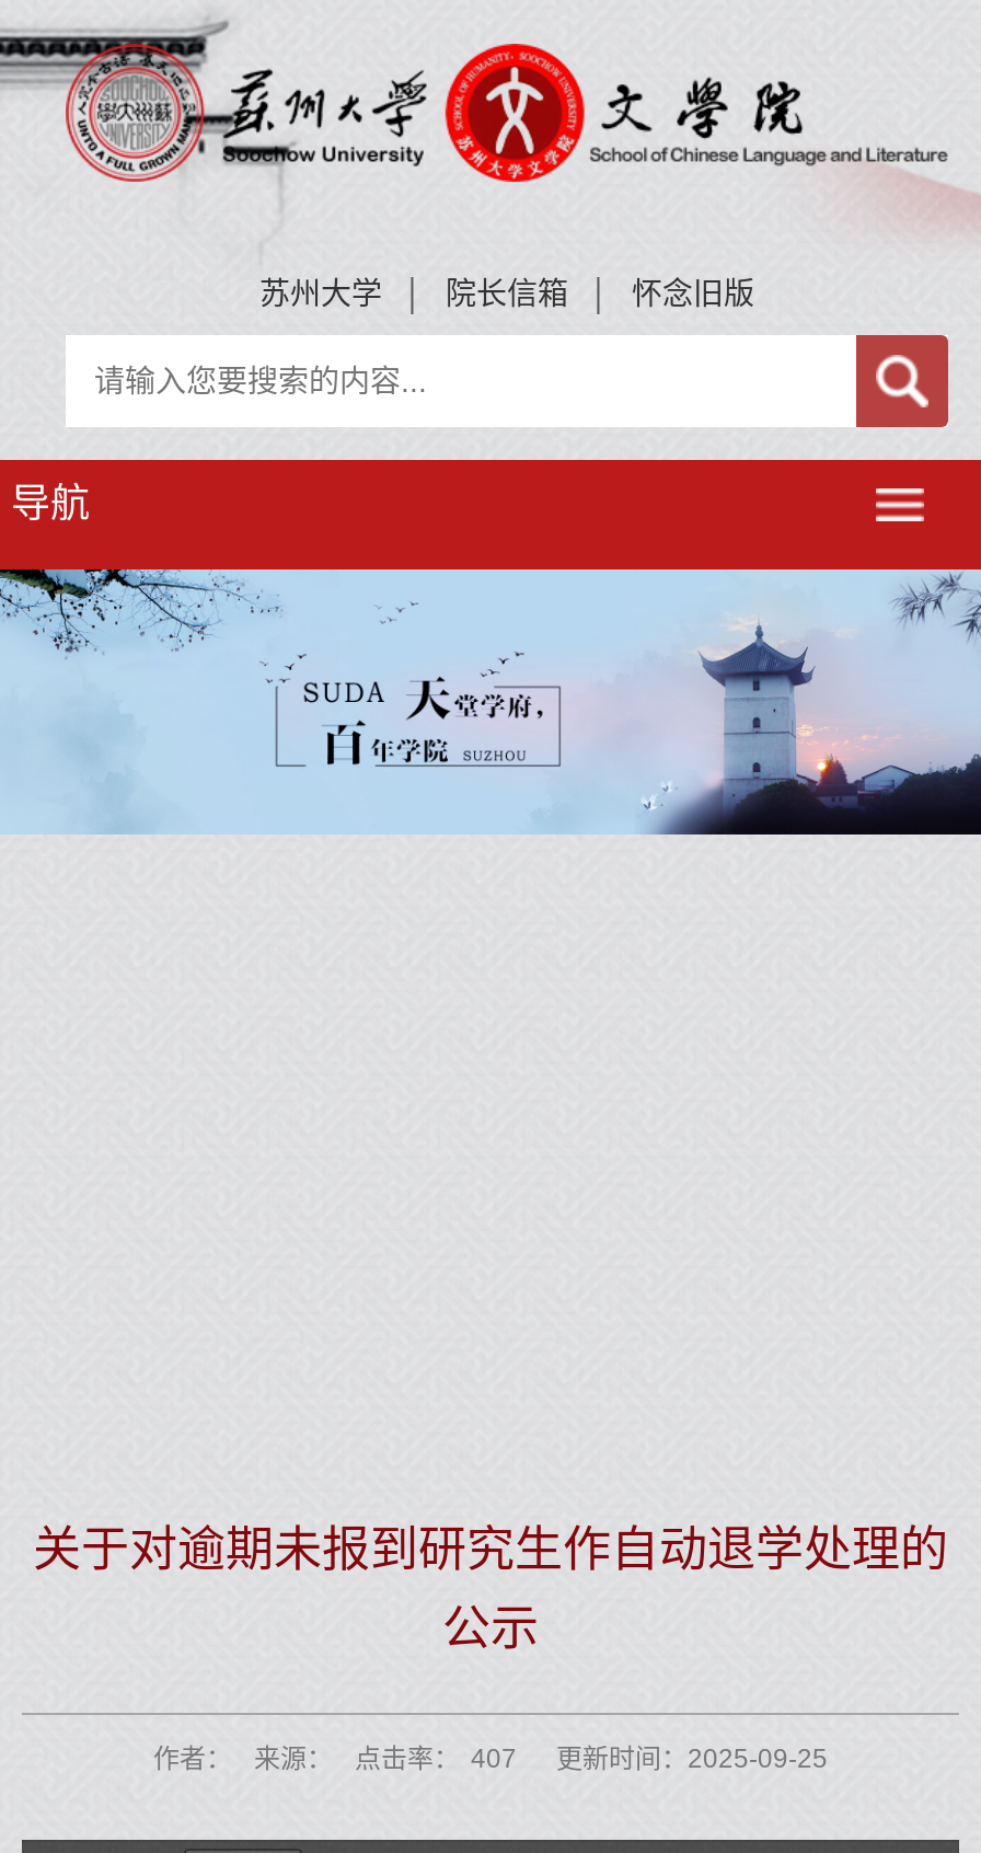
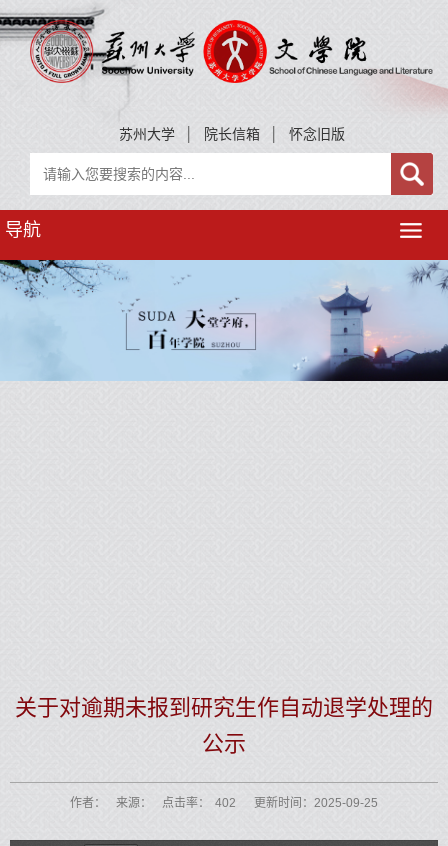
- 作者： 来源： 点击率： 407 更新时间：2025-09-25
+ 作者： 来源： 点击率： 402 更新时间：2025-09-25
